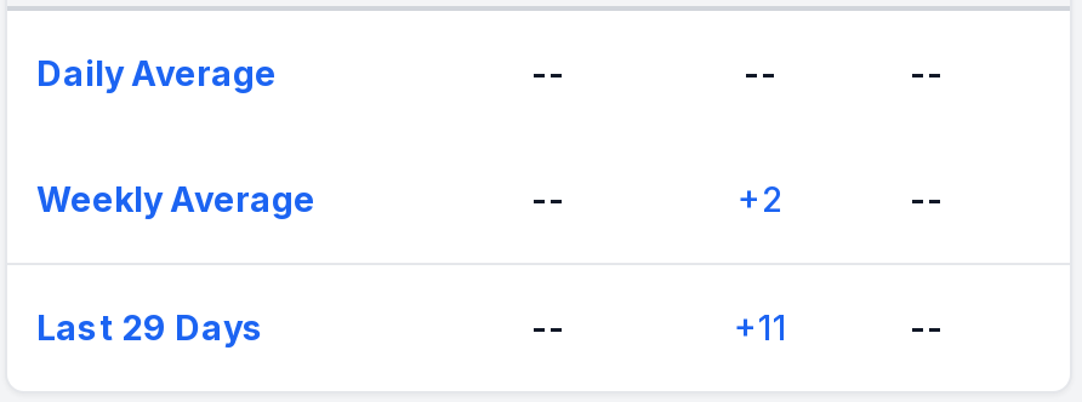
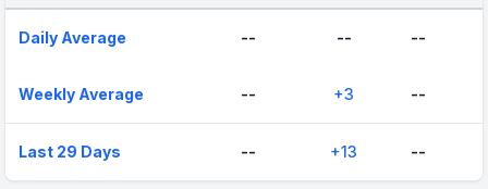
- + 2
+ + 3

- +11
+ +13
